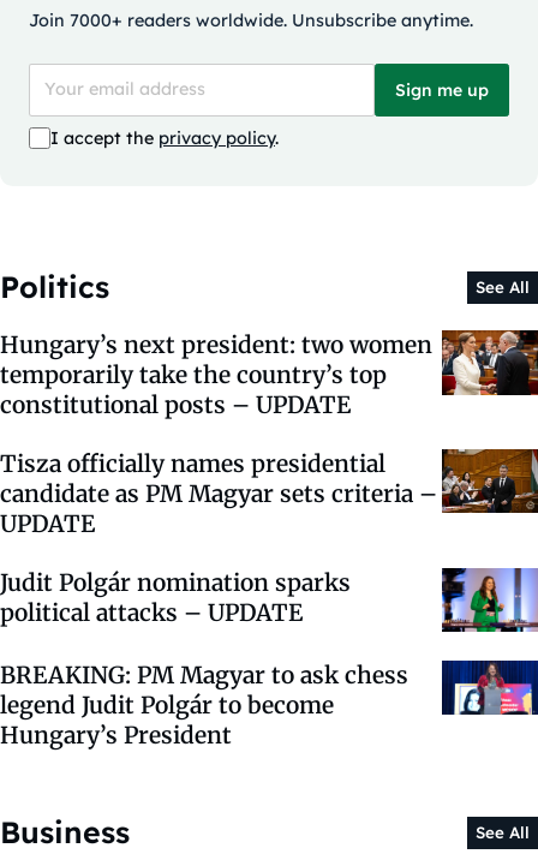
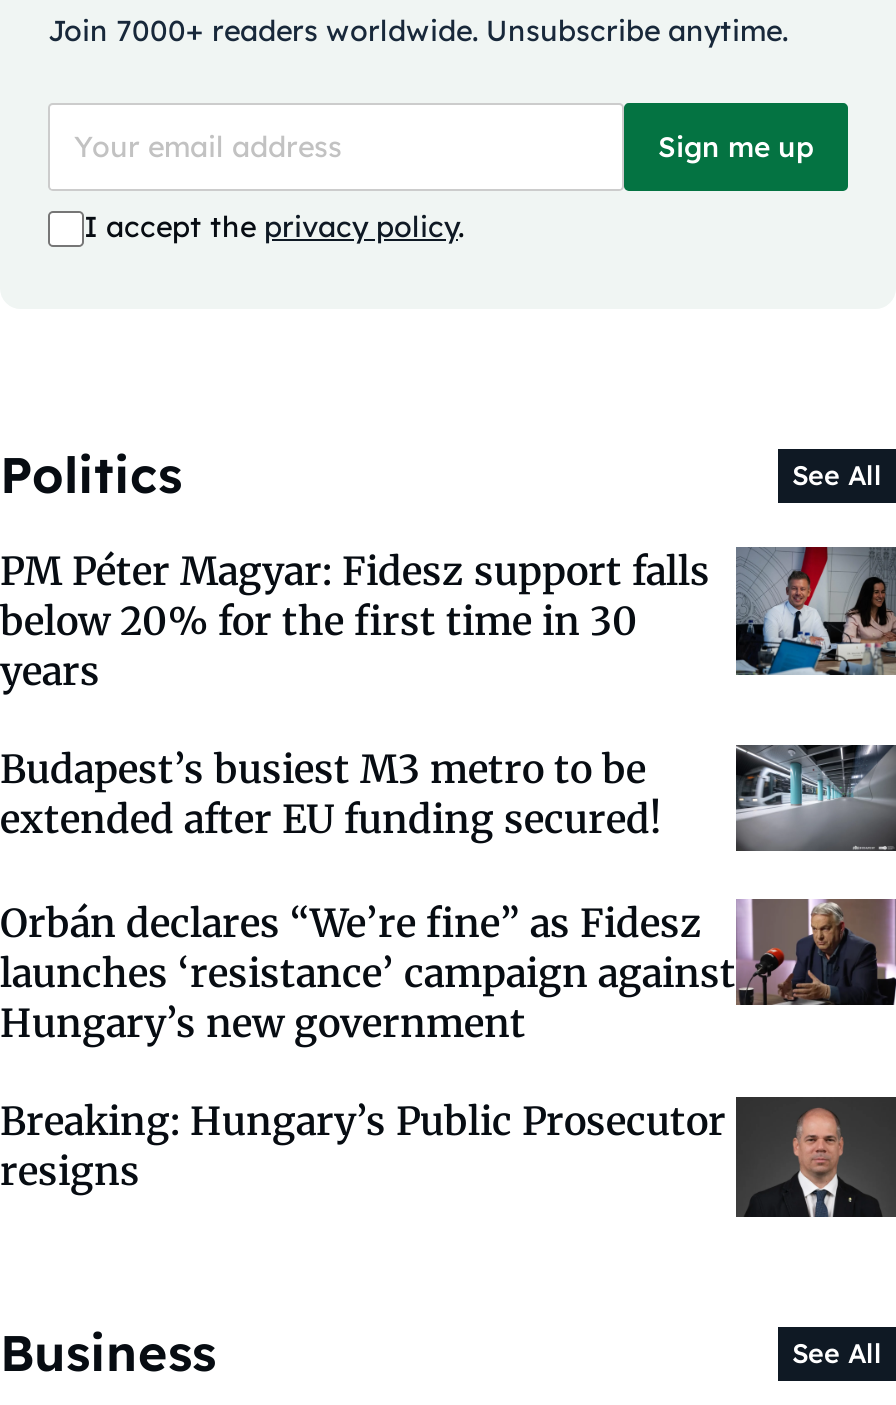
- [image]
- Hungary’s next president: two women
- temporarily take the country’s top
- constitutional posts – UPDATE
+ [image]
+ PM Péter Magyar: Fidesz support falls
+ below 20% for the first time in 30
+ years

- [image]
- Tisza officially names presidential
- candidate as PM Magyar sets criteria –
- UPDATE
+ [image]
+ Budapest’s busiest M3 metro to be
+ extended after EU funding secured!

- [image]
+ [image]

- Judit Polgár nomination sparks
- political attacks – UPDATE
+ Orbán declares “We’re fine” as Fidesz
+ launches ‘resistance’ campaign against
+ Hungary’s new government

- [image]
- BREAKING: PM Magyar to ask chess
- legend Judit Polgár to become
- Hungary’s President
+ [image]
+ Breaking: Hungary’s Public Prosecutor
+ resigns
